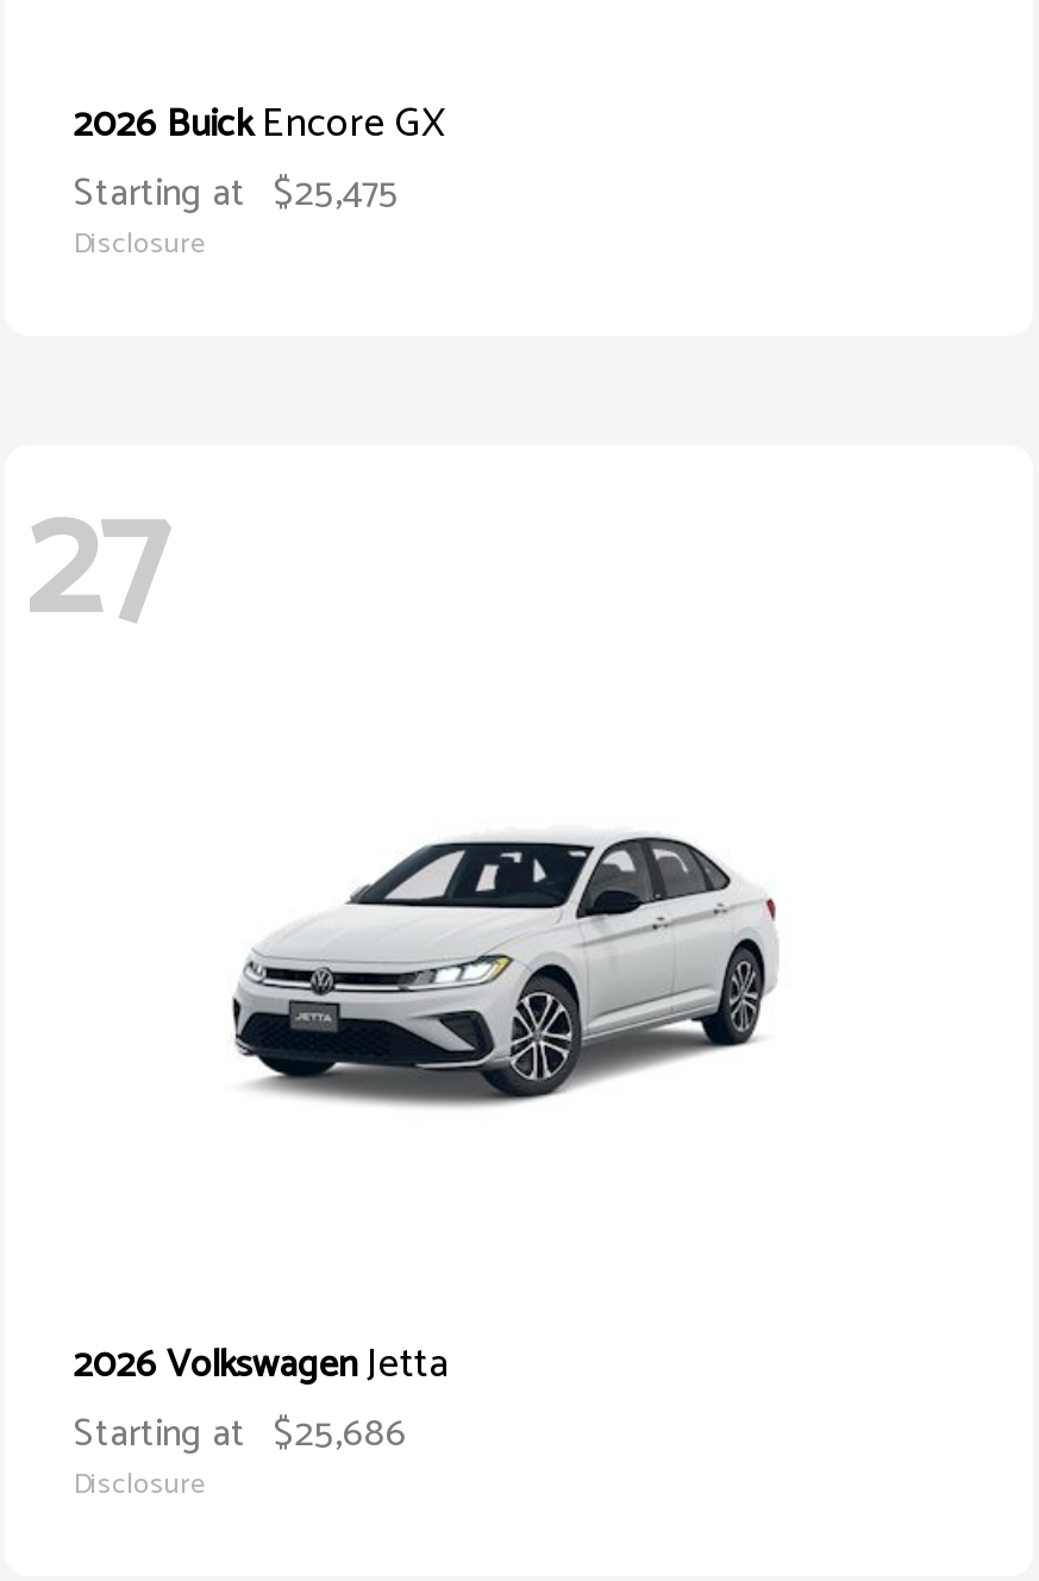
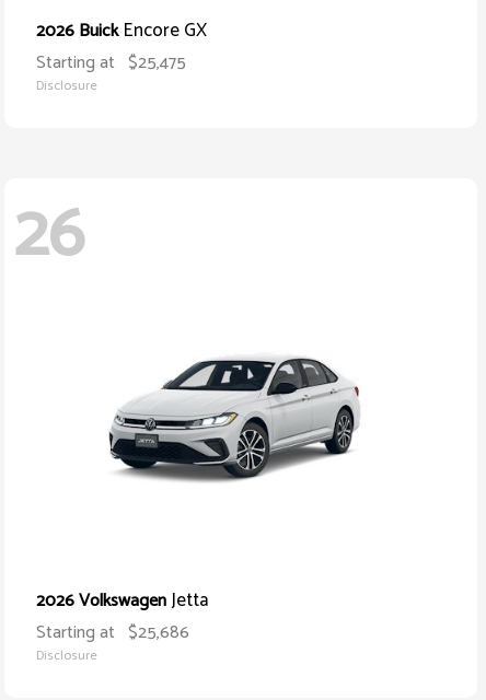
- 27
+ 26
